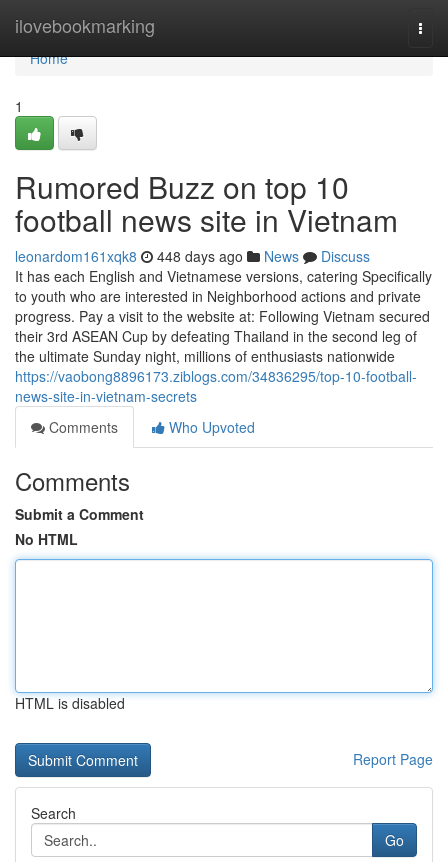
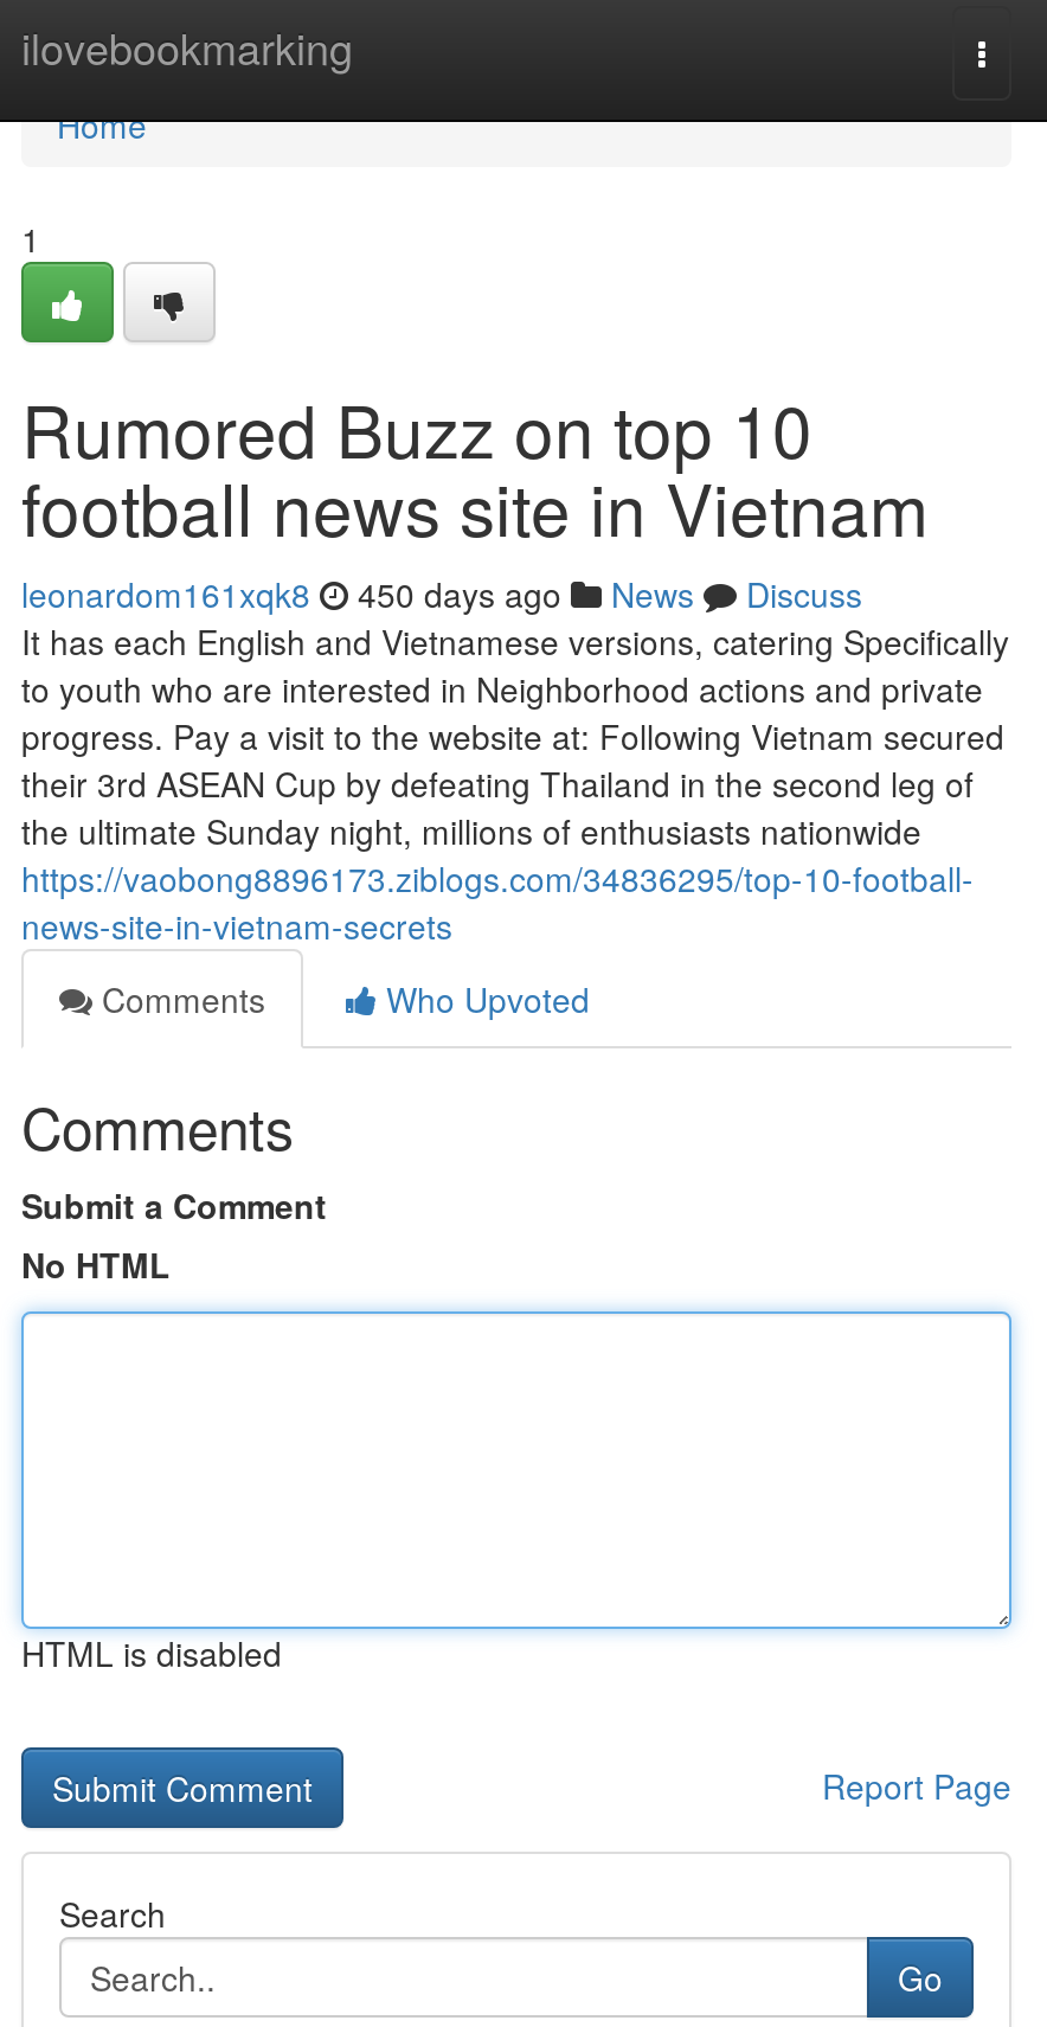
- leonardom161xqk8 448 days ago News Discuss
+ leonardom161xqk8 450 days ago News Discuss
